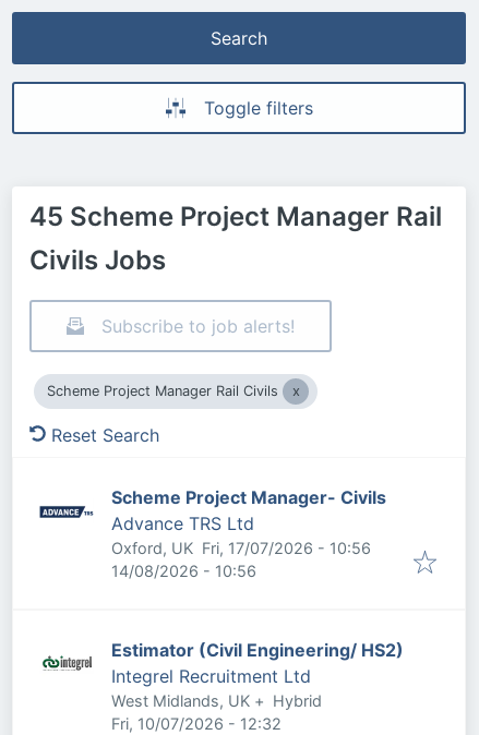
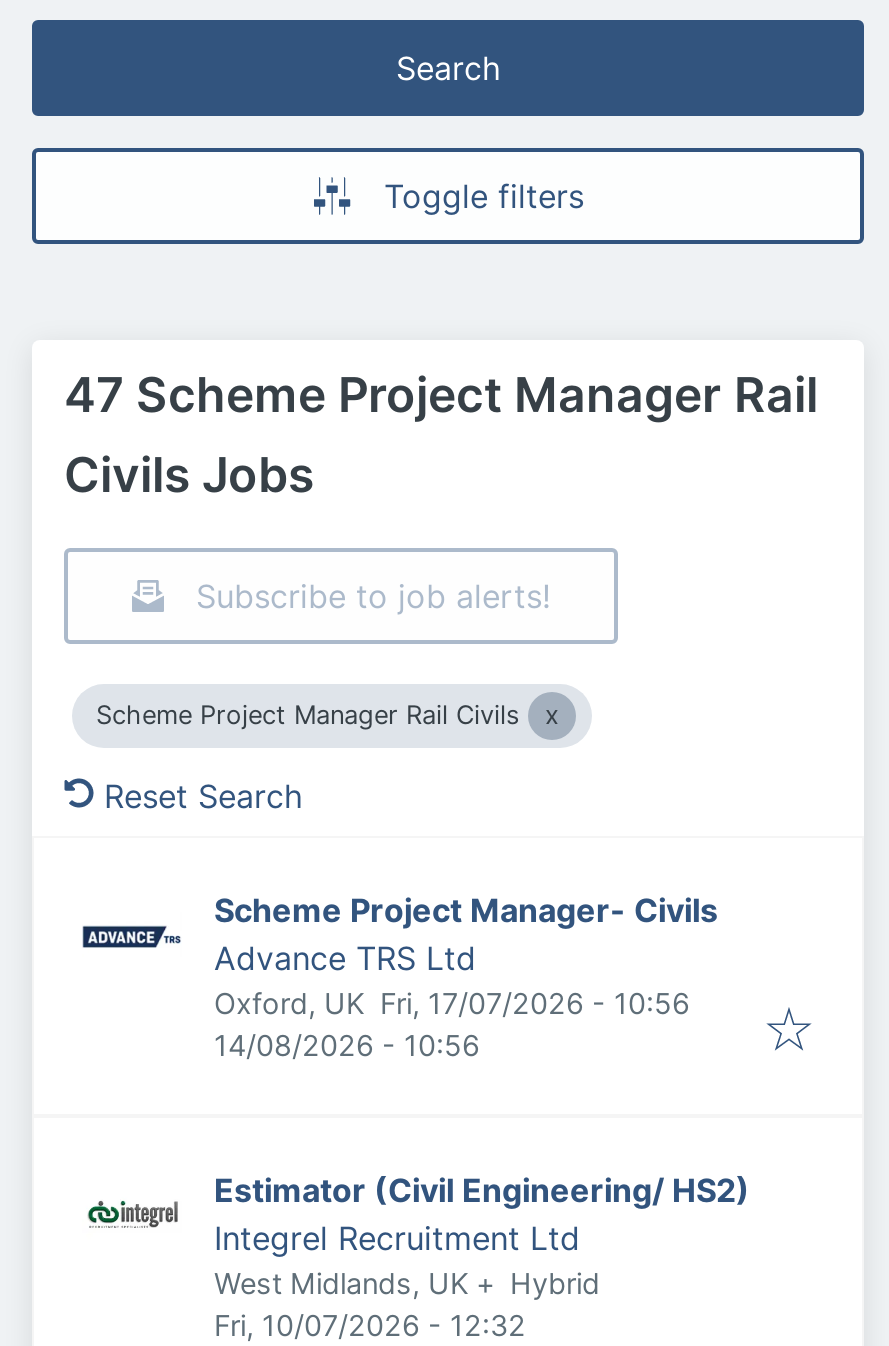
- 45 Scheme Project Manager Rail
+ 47 Scheme Project Manager Rail
